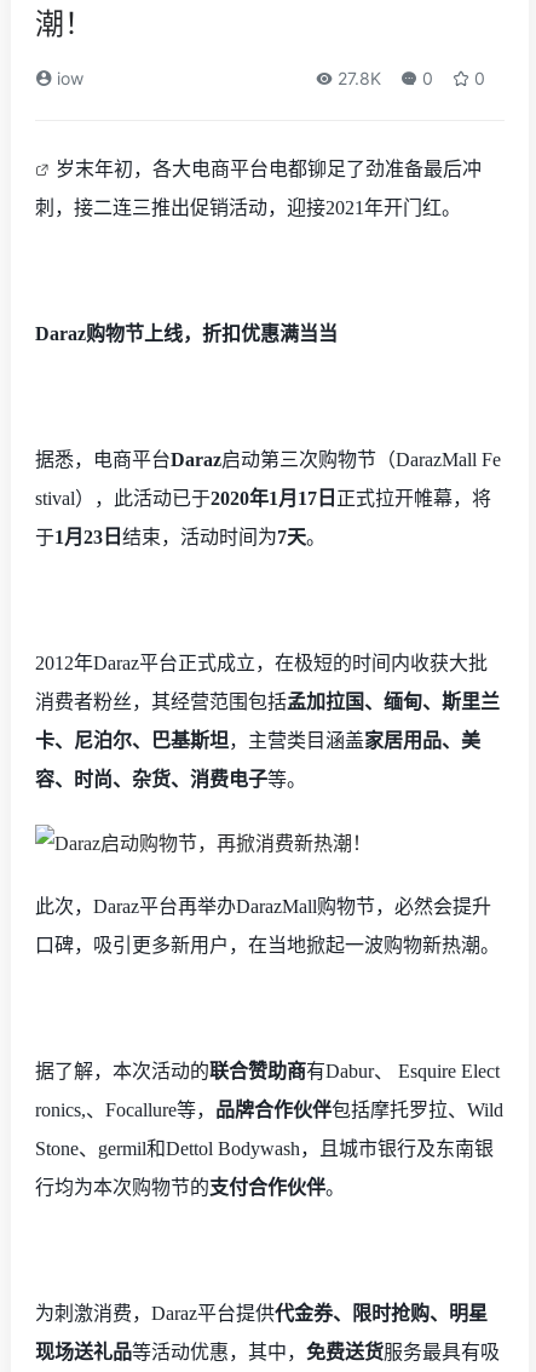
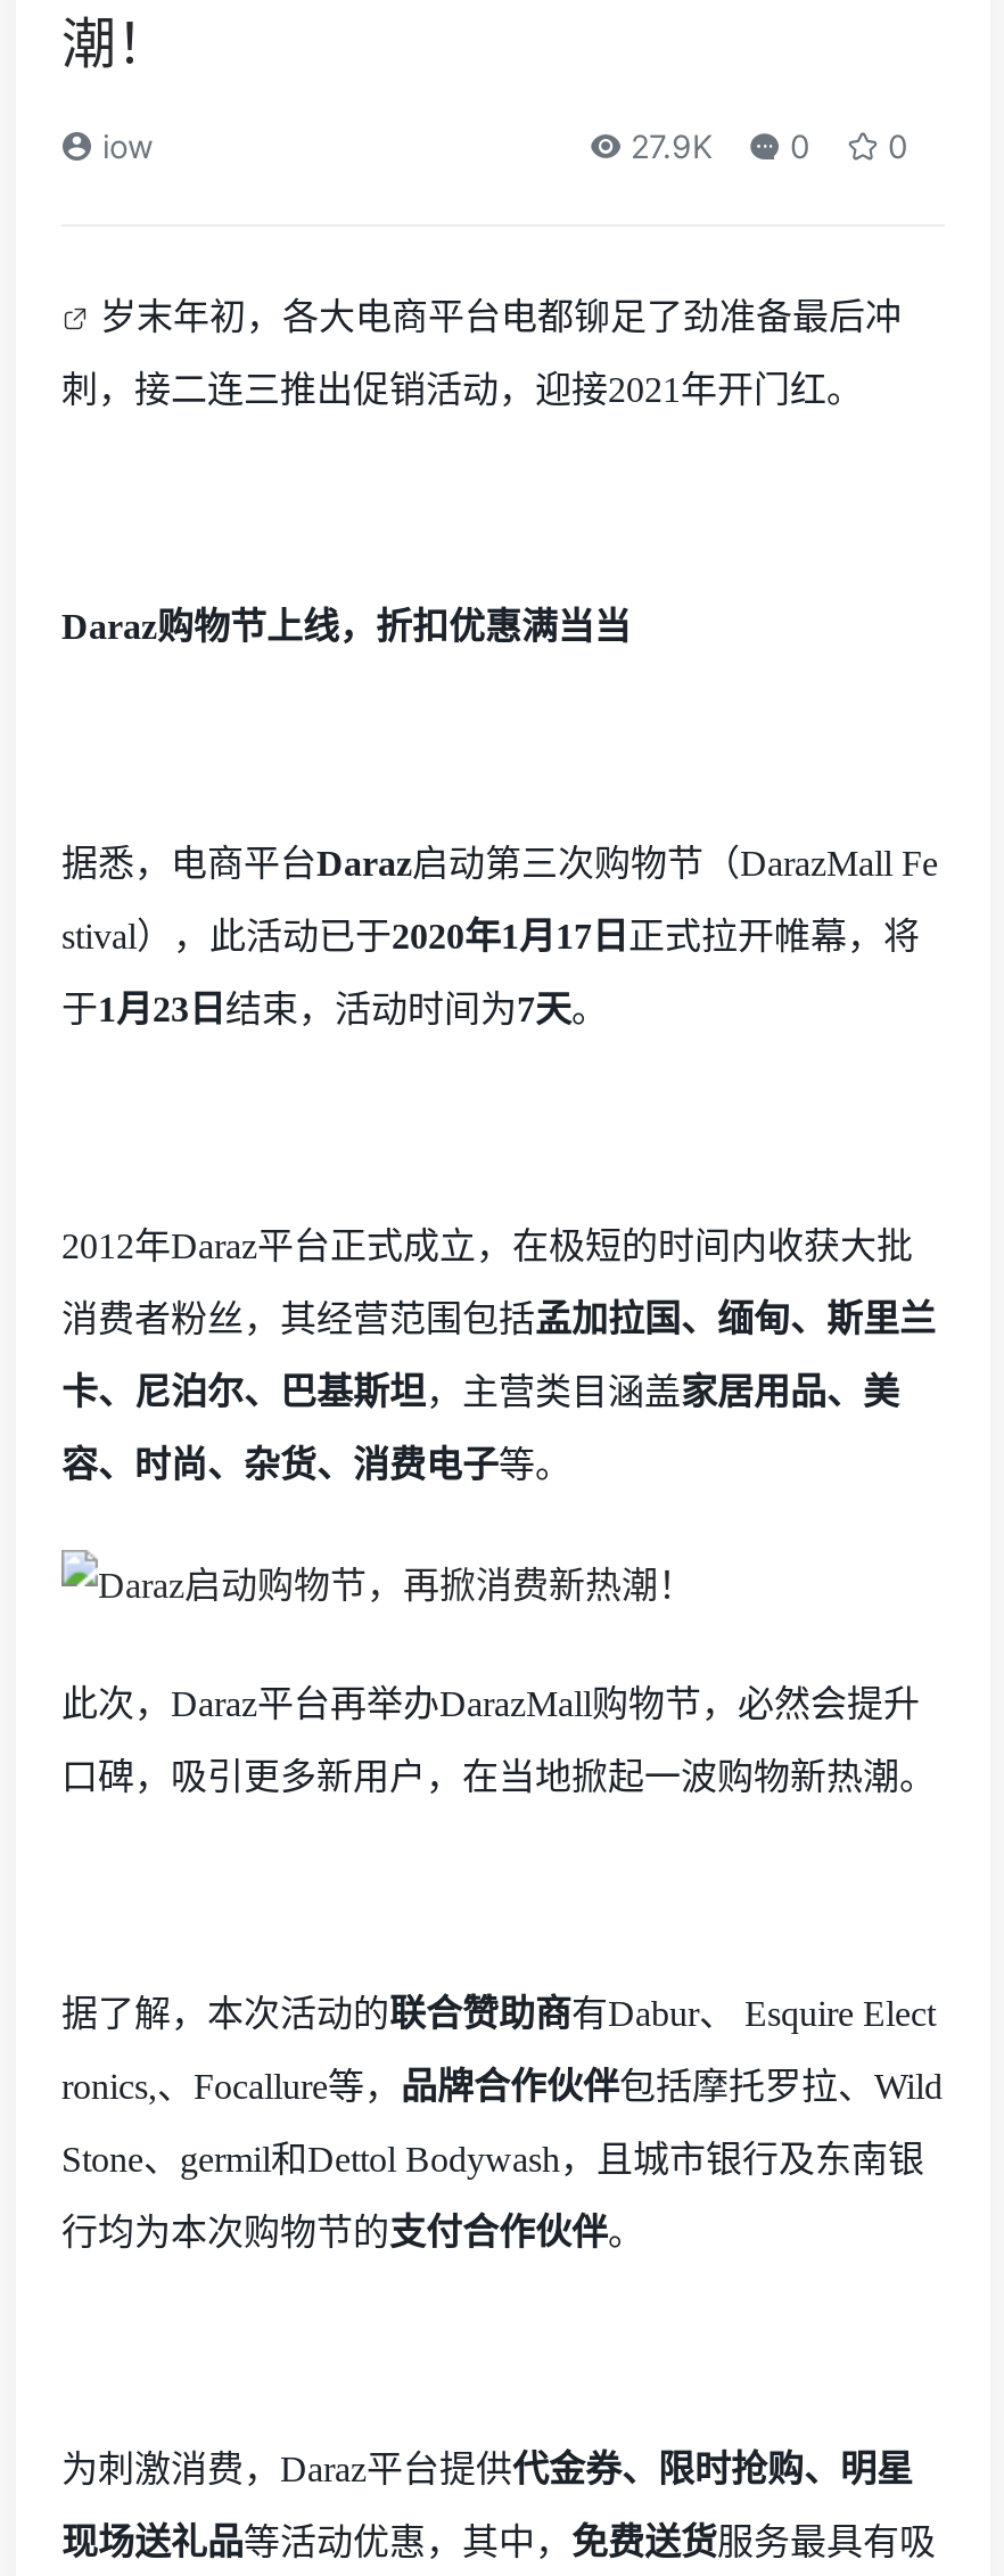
- 27.8K 0 0
+ 27.9K 0 0
